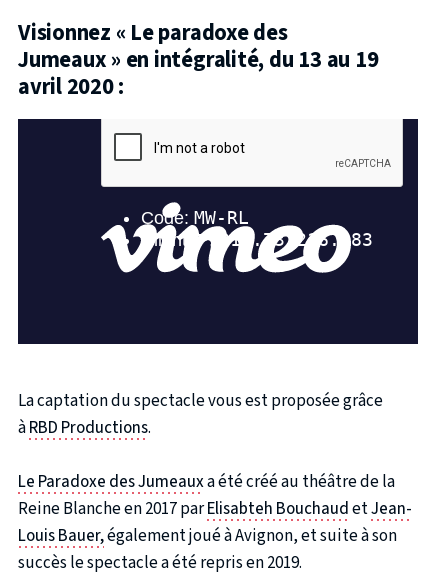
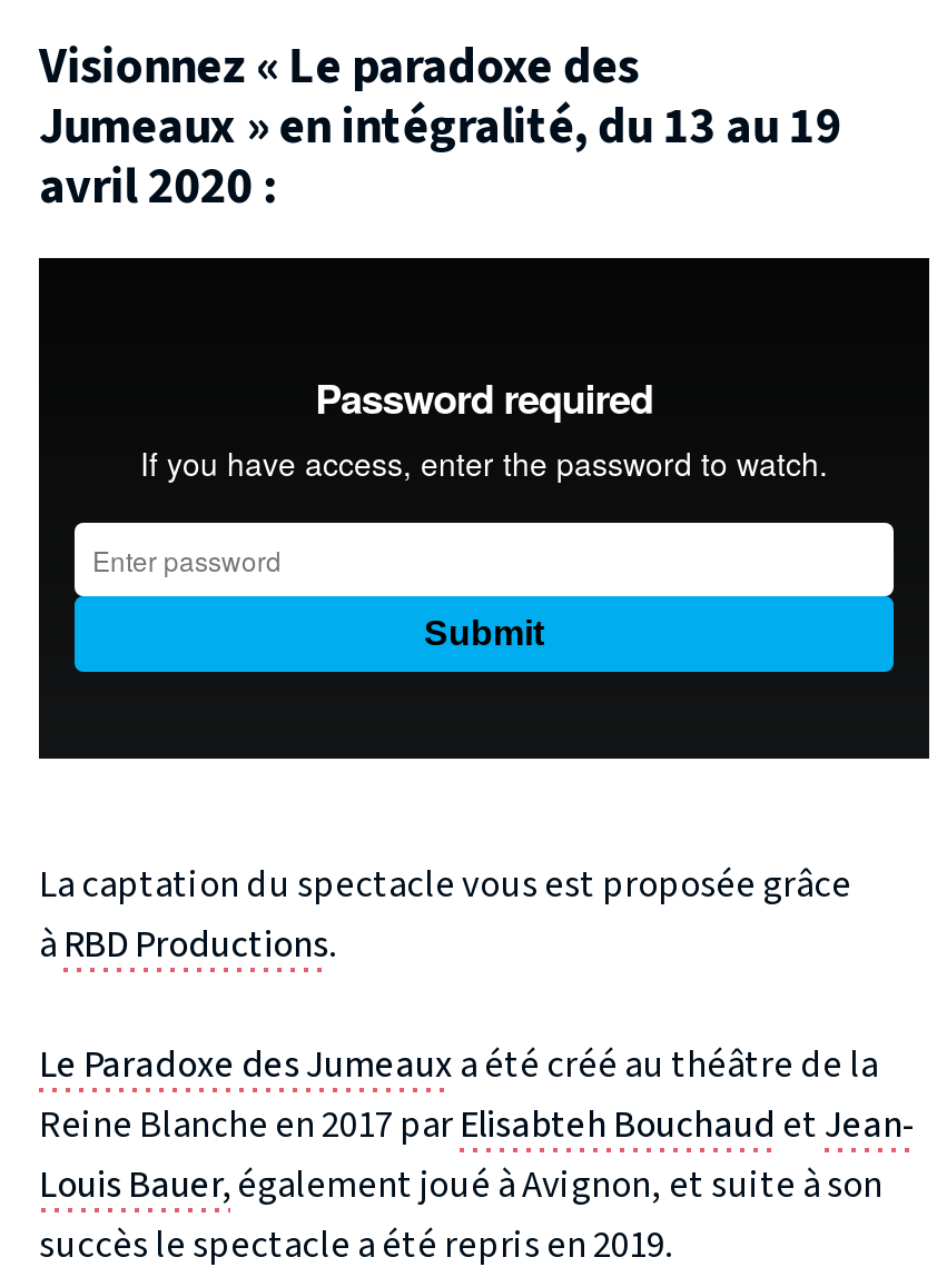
- [image]
+ [image]
